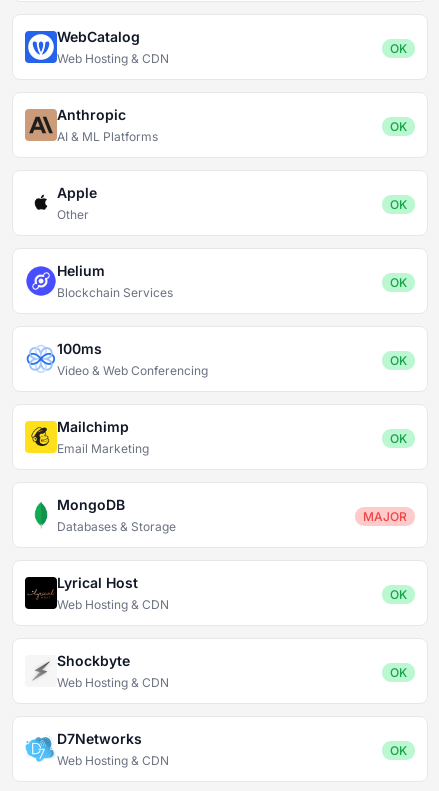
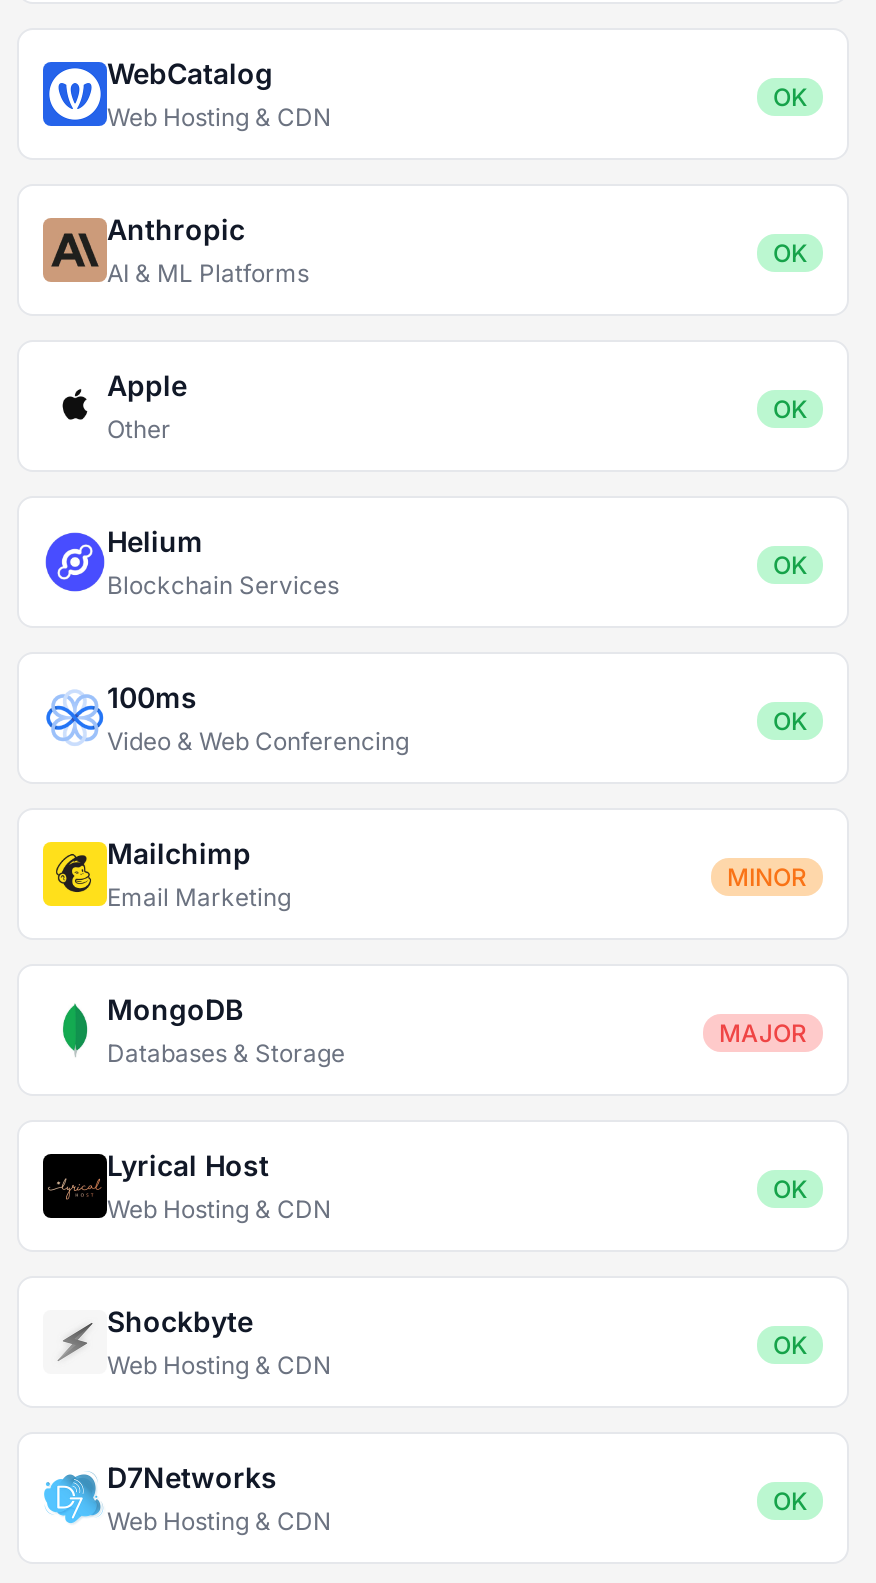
- OK
+ MINOR
